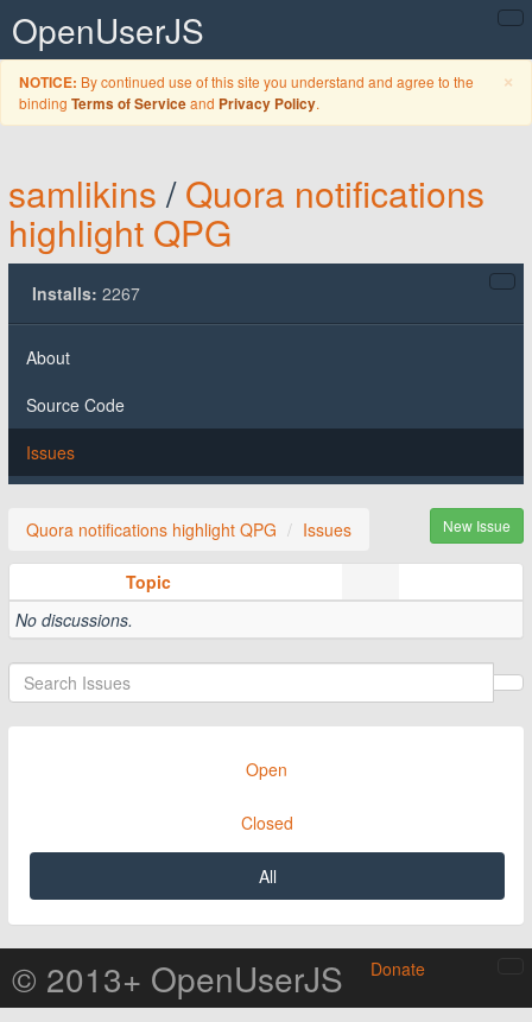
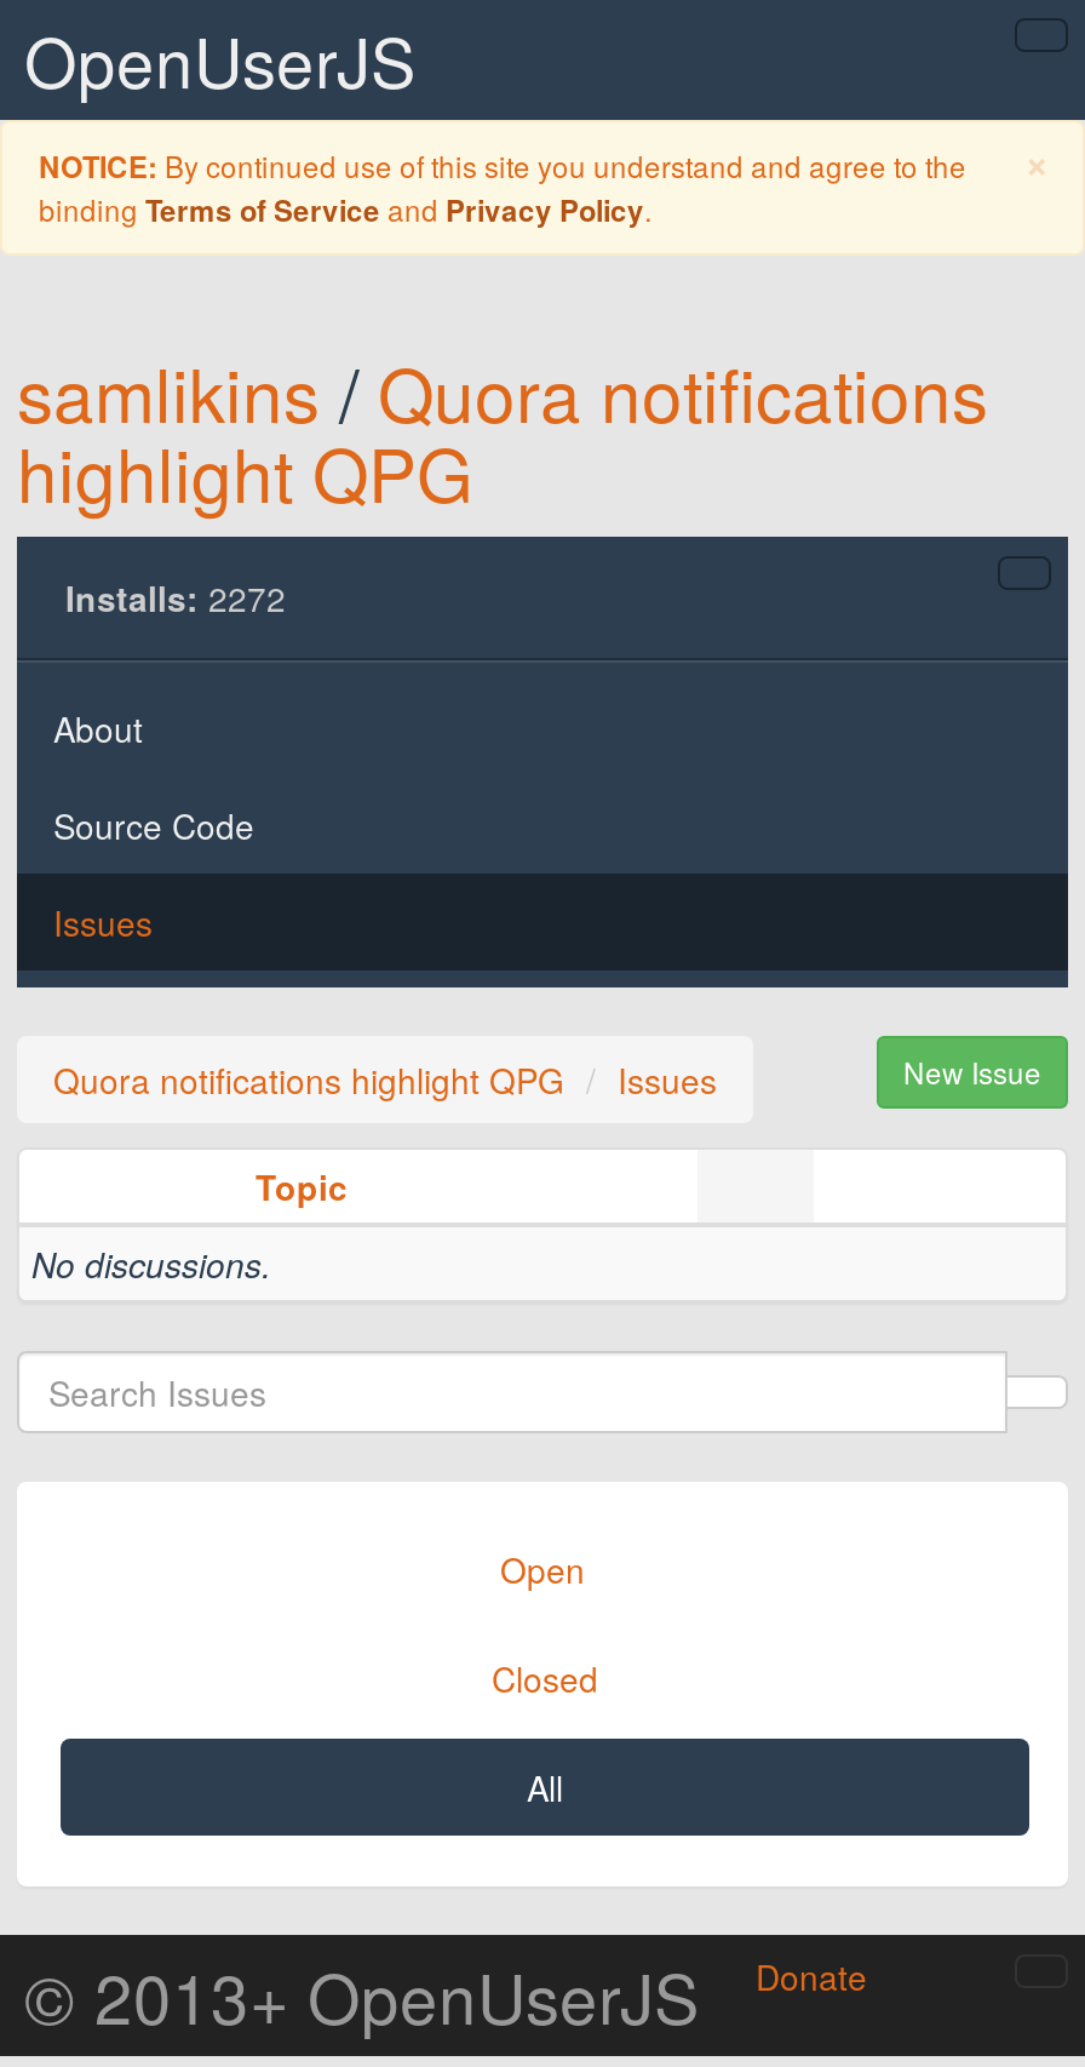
- Installs: 2267
+ Installs: 2272
